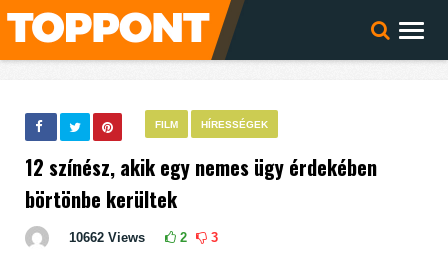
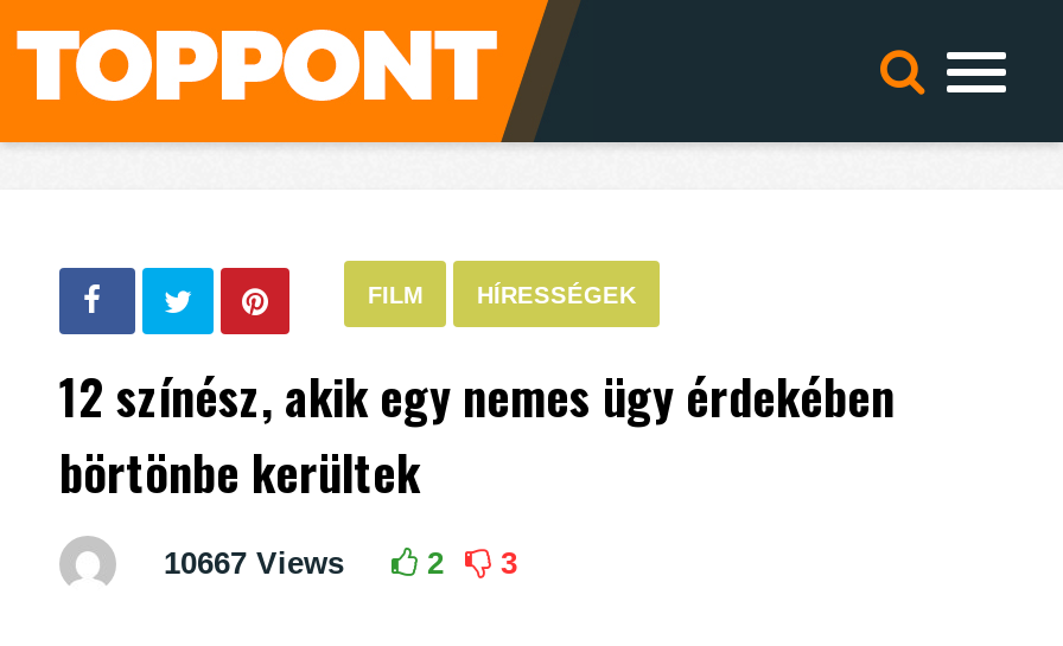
- 10662 Views
+ 10667 Views
